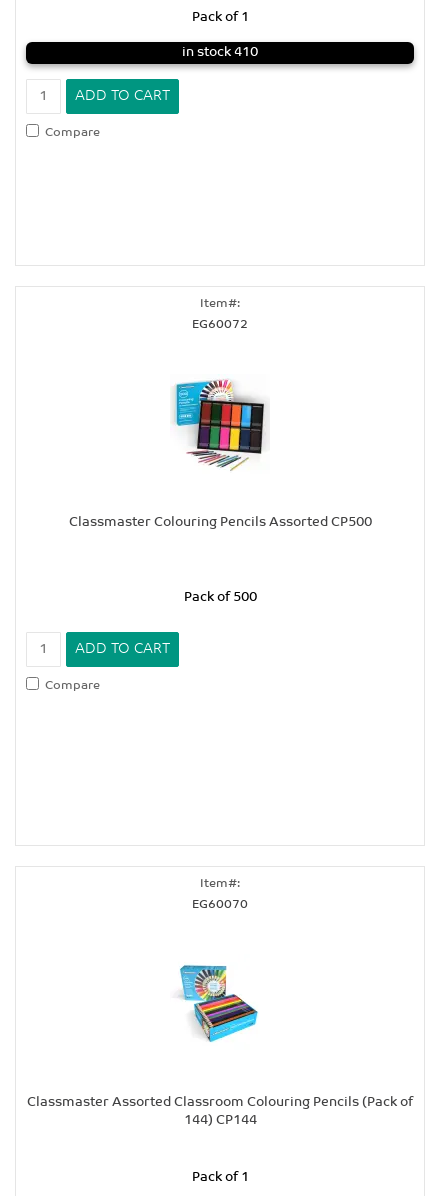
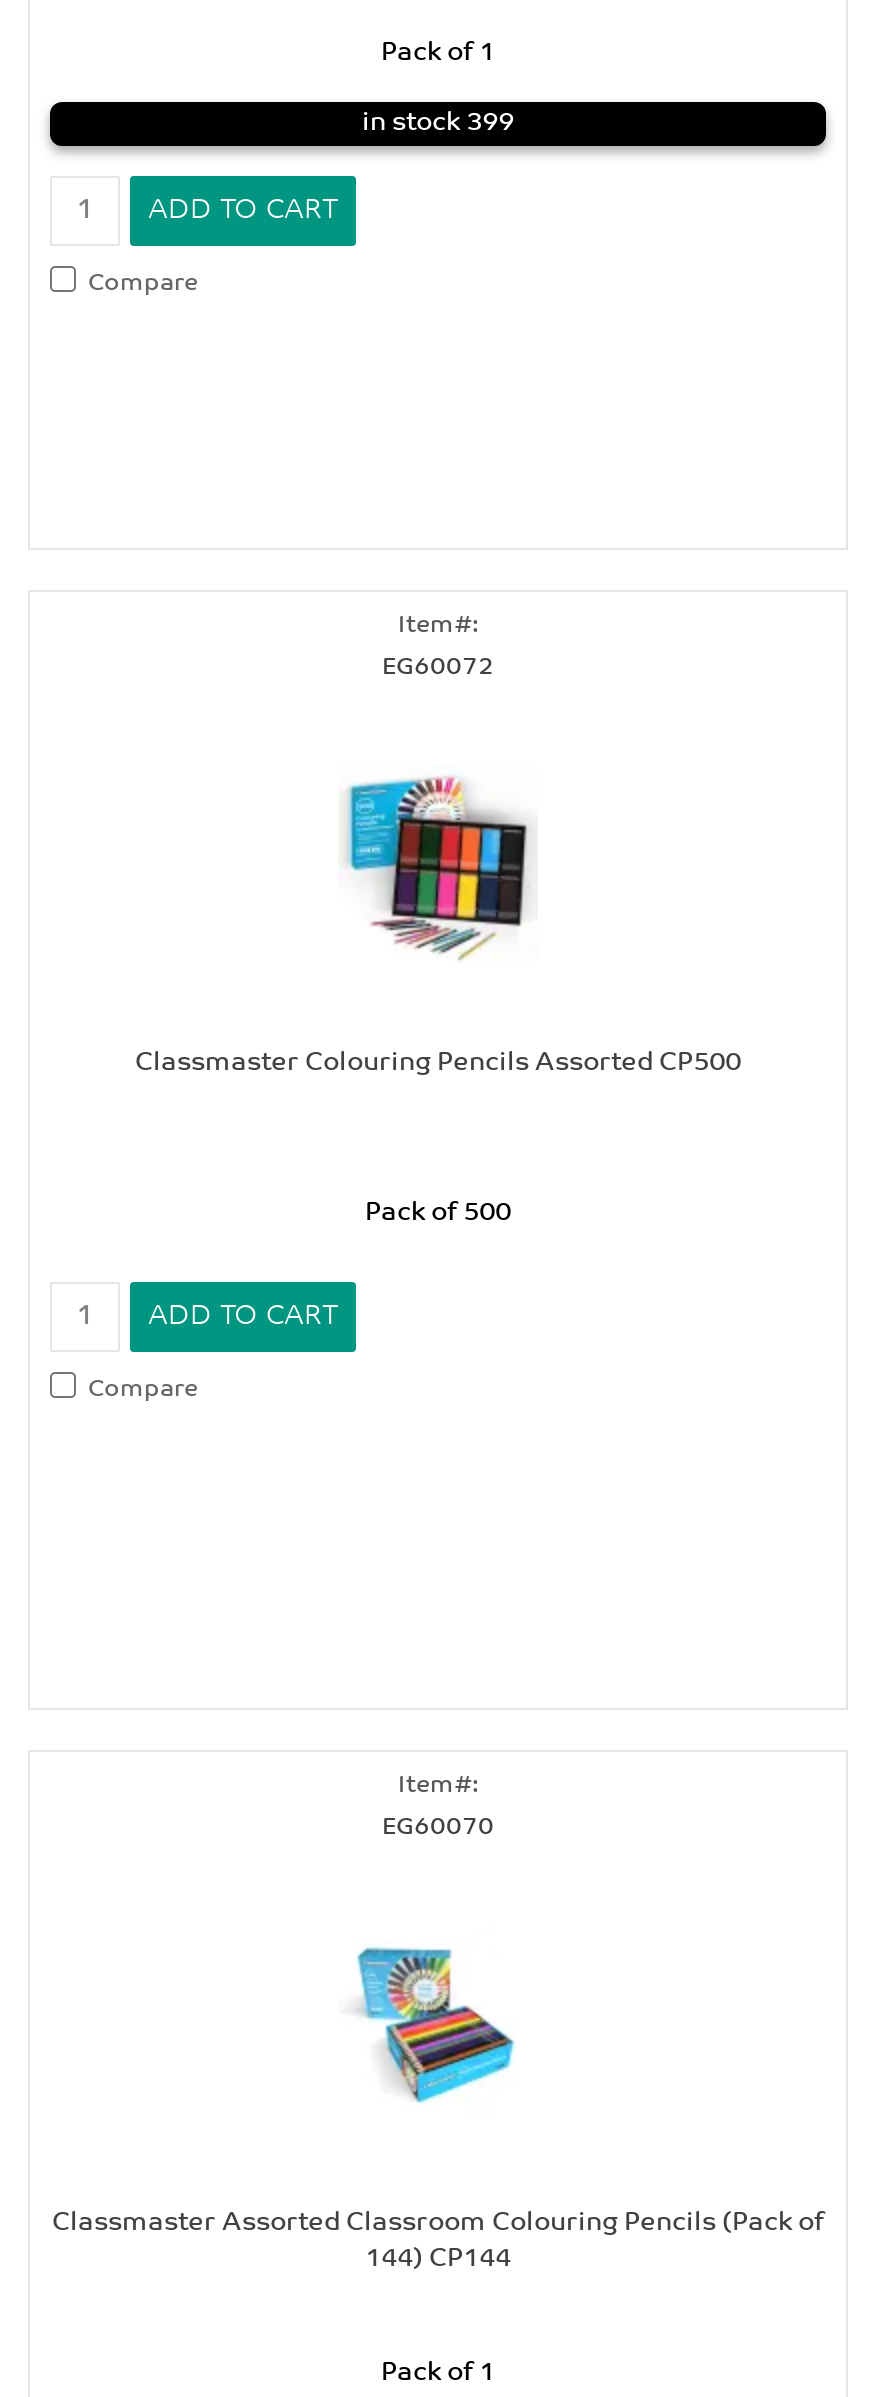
- in stock 410
+ in stock 399
